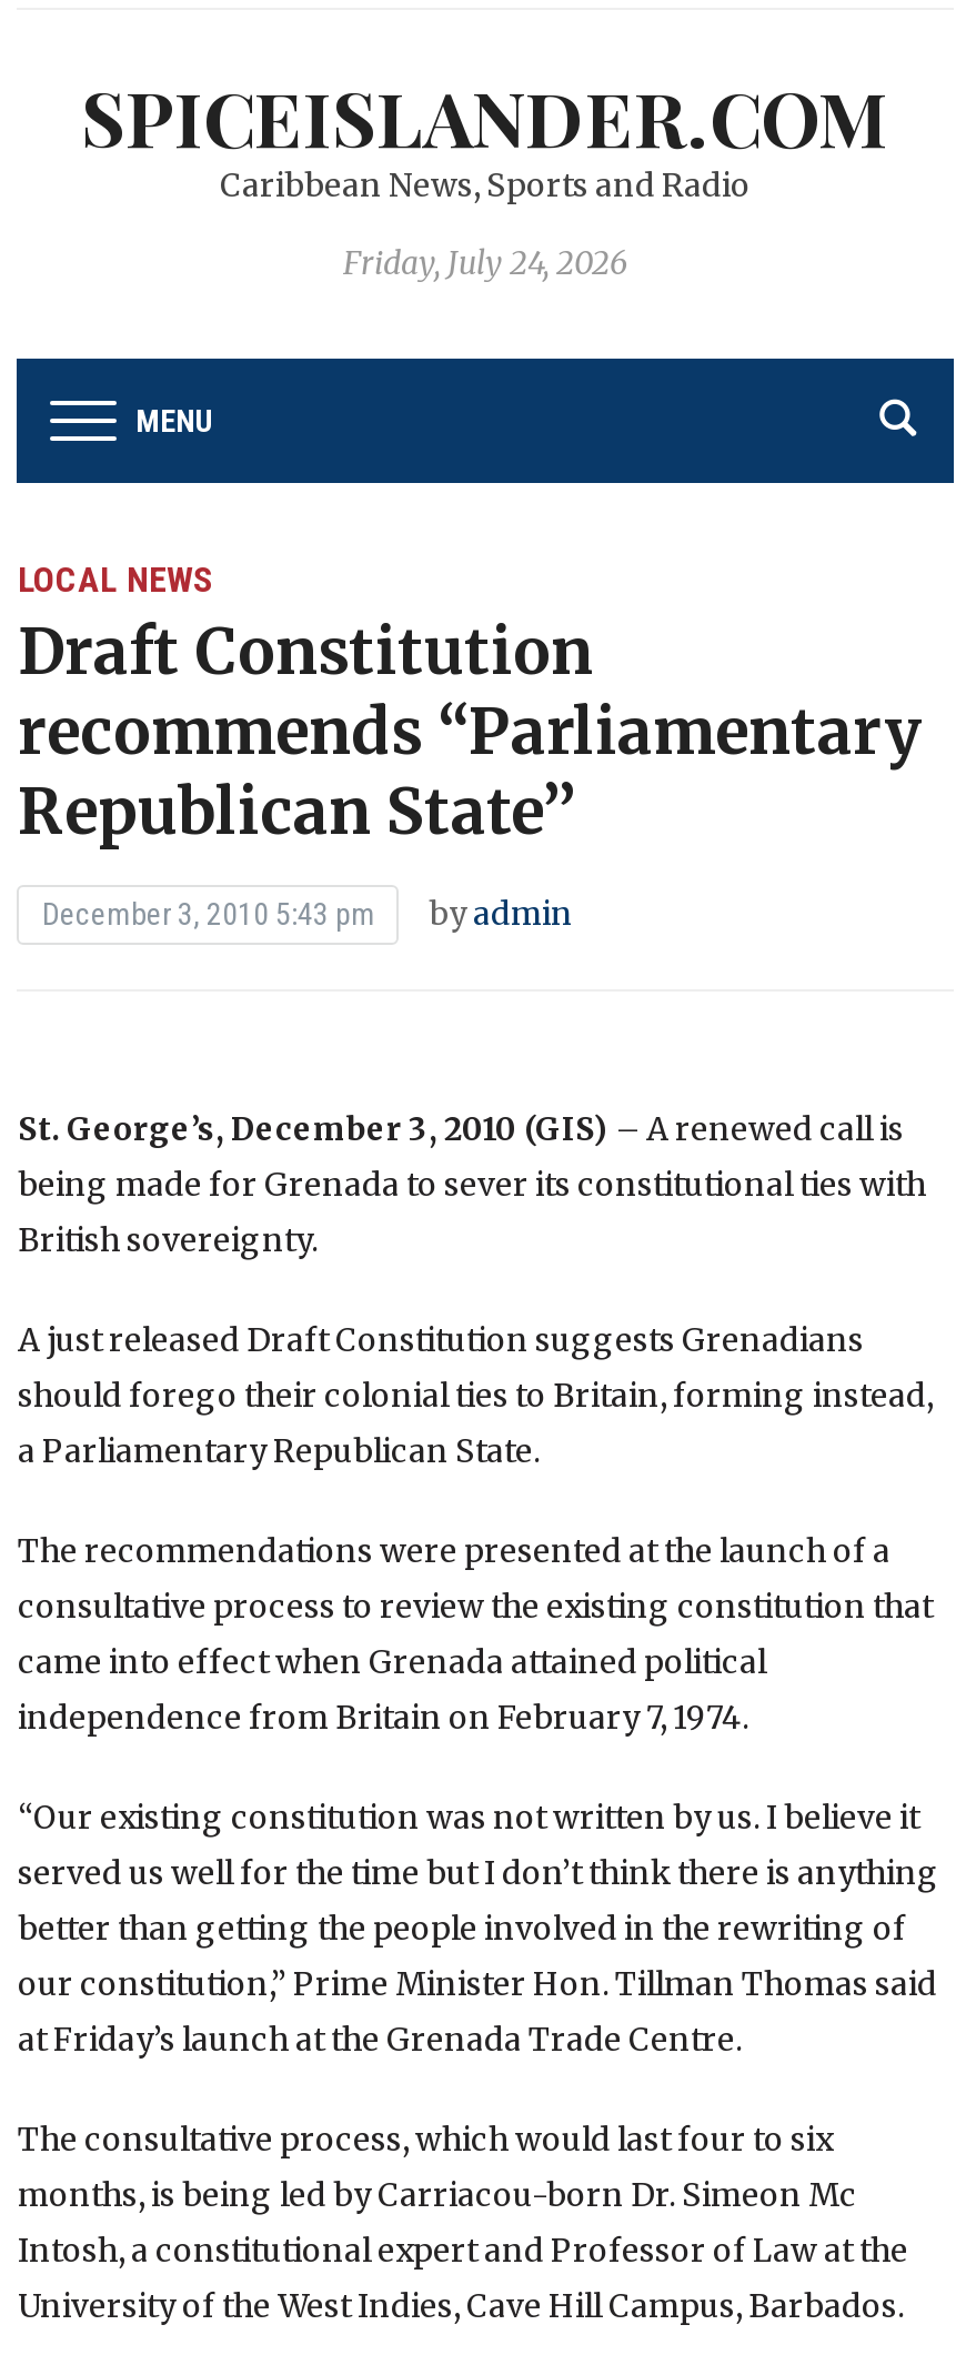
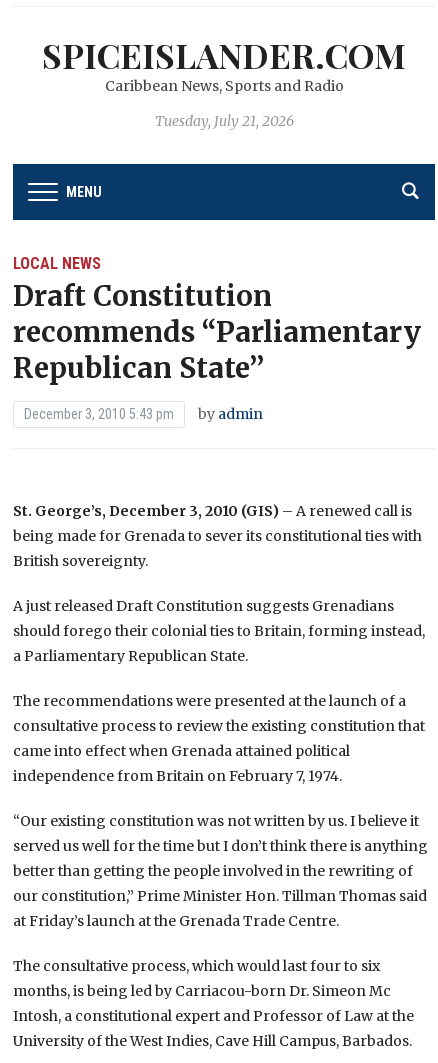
- Friday, July 24, 2026
+ Tuesday, July 21, 2026
